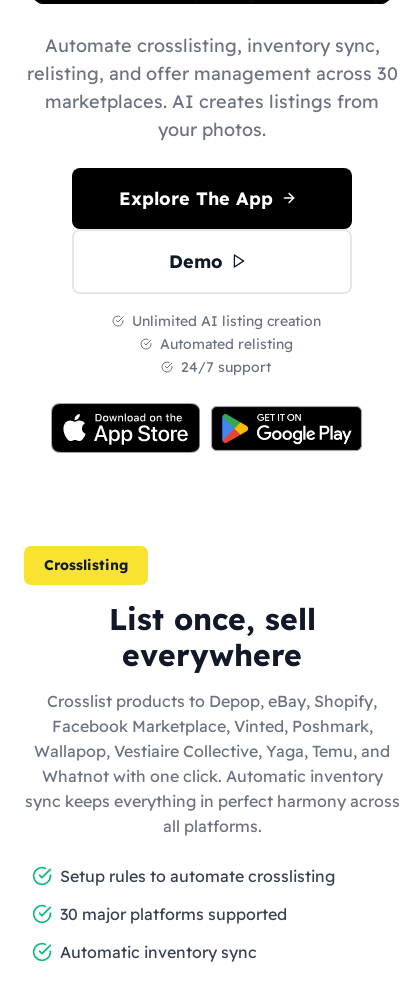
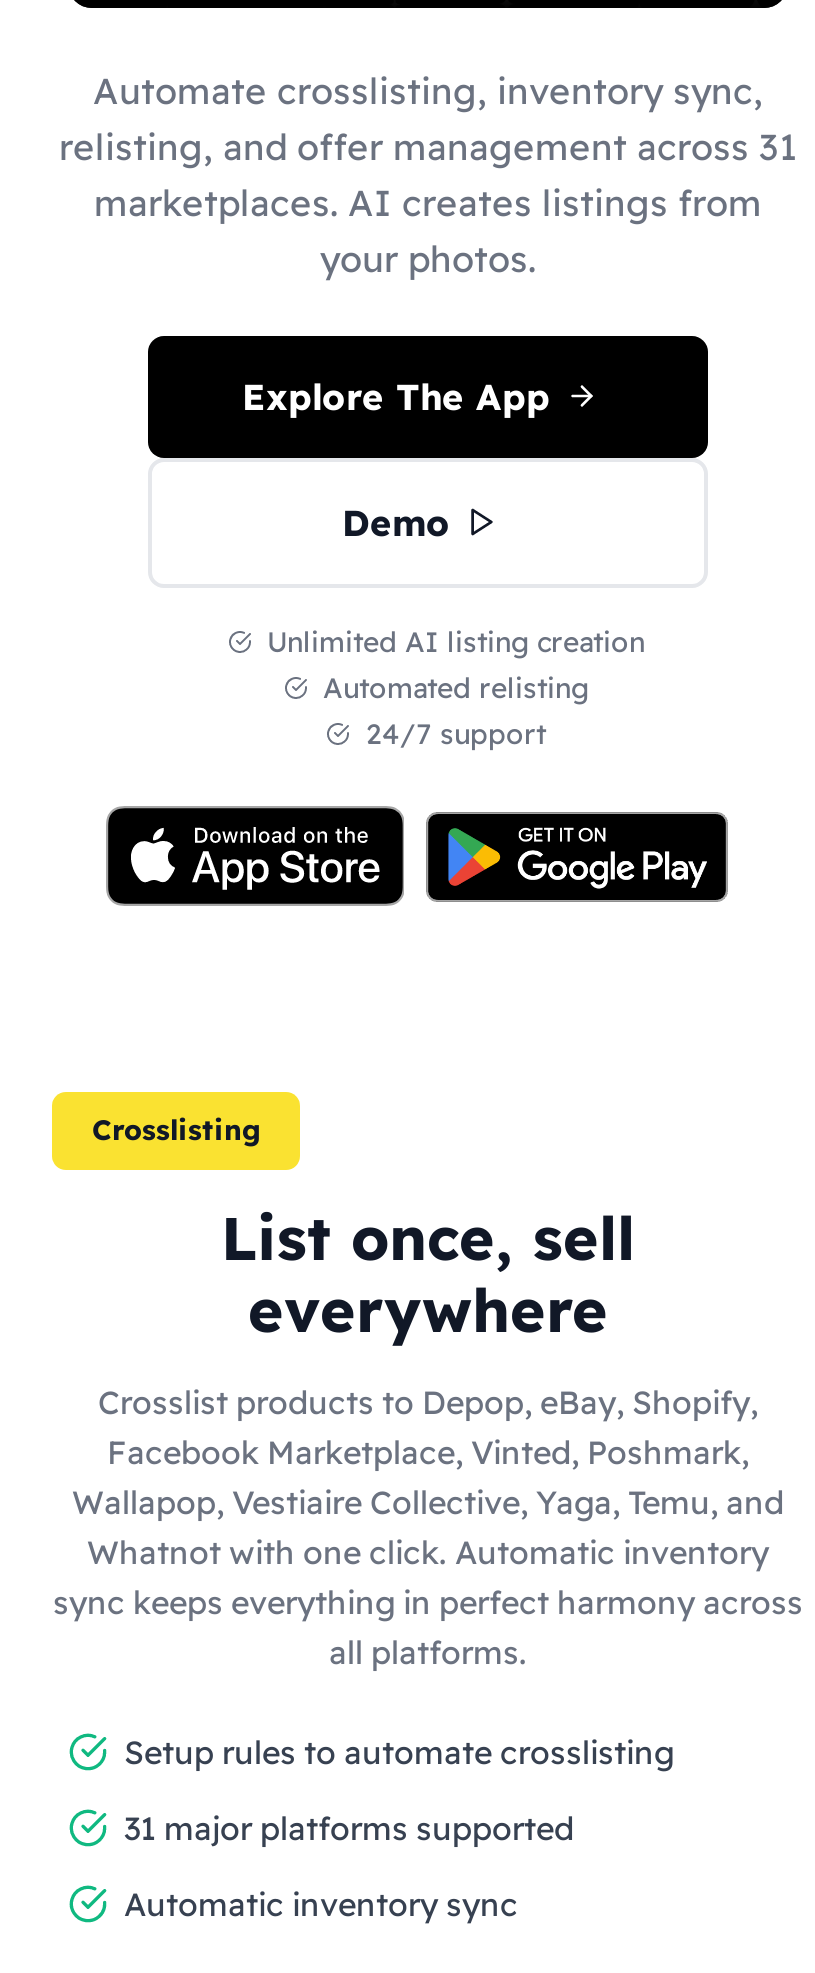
- relisting, and offer management across 30
+ relisting, and offer management across 31

- 30 major platforms supported
+ 31 major platforms supported
